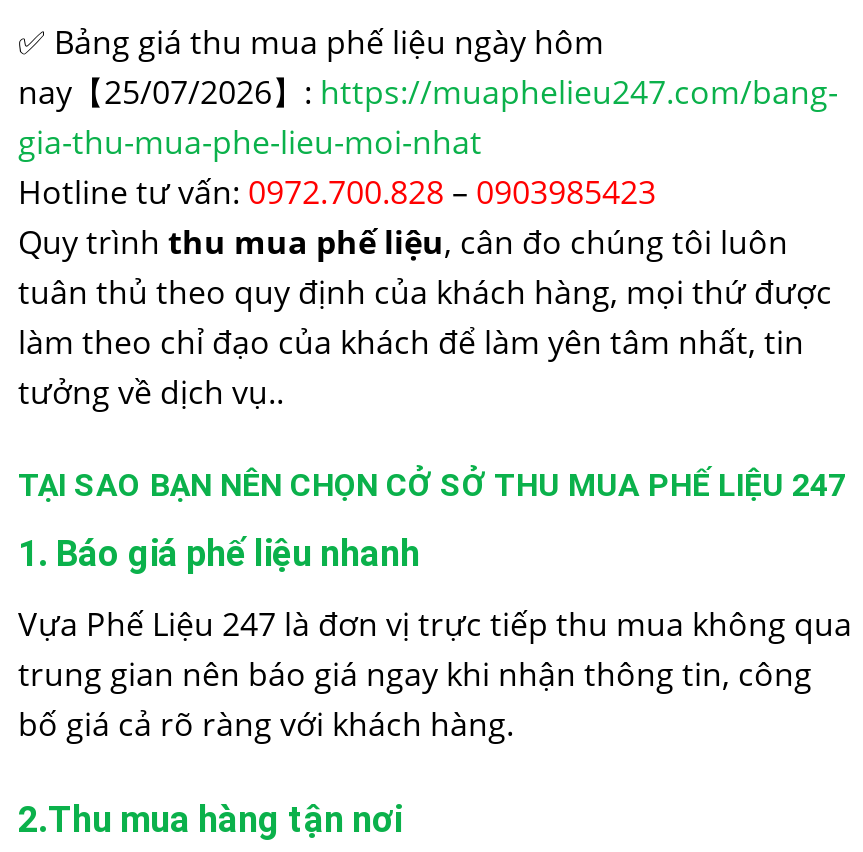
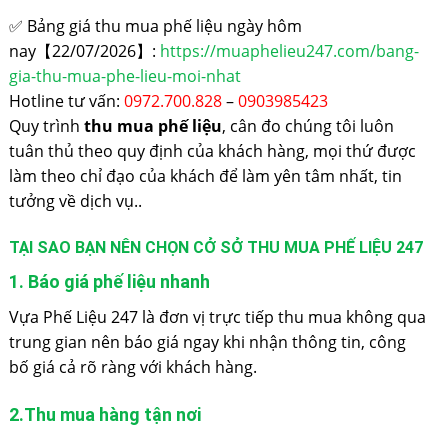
- nay【25/07/2026】: https://muaphelieu247.com/bang-
+ nay【22/07/2026】: https://muaphelieu247.com/bang-
